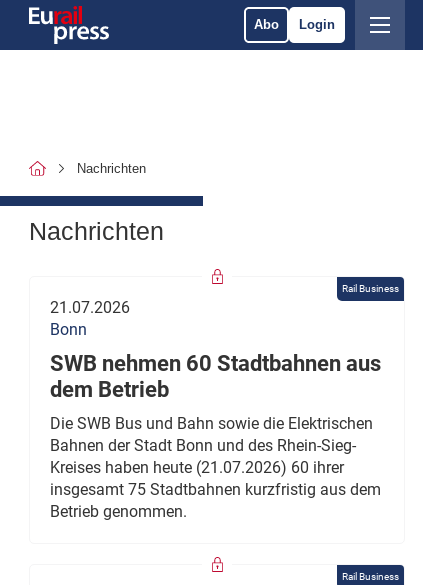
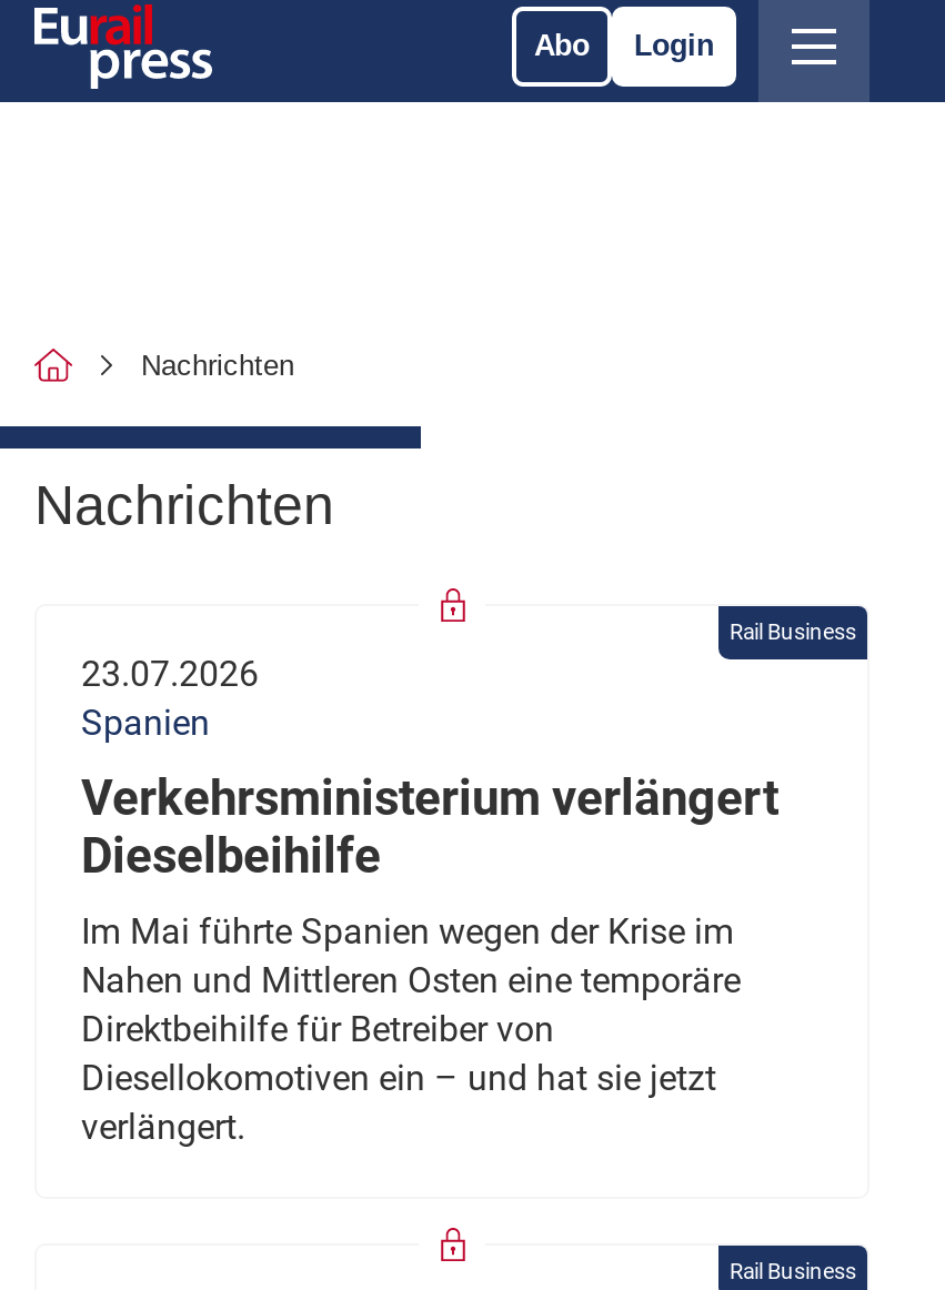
- 21.07.2026
- Bonn
+ 23.07.2026
+ Spanien

- SWB nehmen 60 Stadtbahnen aus
- dem Betrieb
+ Verkehrsministerium verlängert
+ Dieselbeihilfe

- Die SWB Bus und Bahn sowie die Elektrischen
- Bahnen der Stadt Bonn und des Rhein-Sieg-
- Kreises haben heute (21.07.2026) 60 ihrer
- insgesamt 75 Stadtbahnen kurzfristig aus dem
- Betrieb genommen.
+ Im Mai führte Spanien wegen der Krise im
+ Nahen und Mittleren Osten eine temporäre
+ Direktbeihilfe für Betreiber von
+ Diesellokomotiven ein – und hat sie jetzt
+ verlängert.
